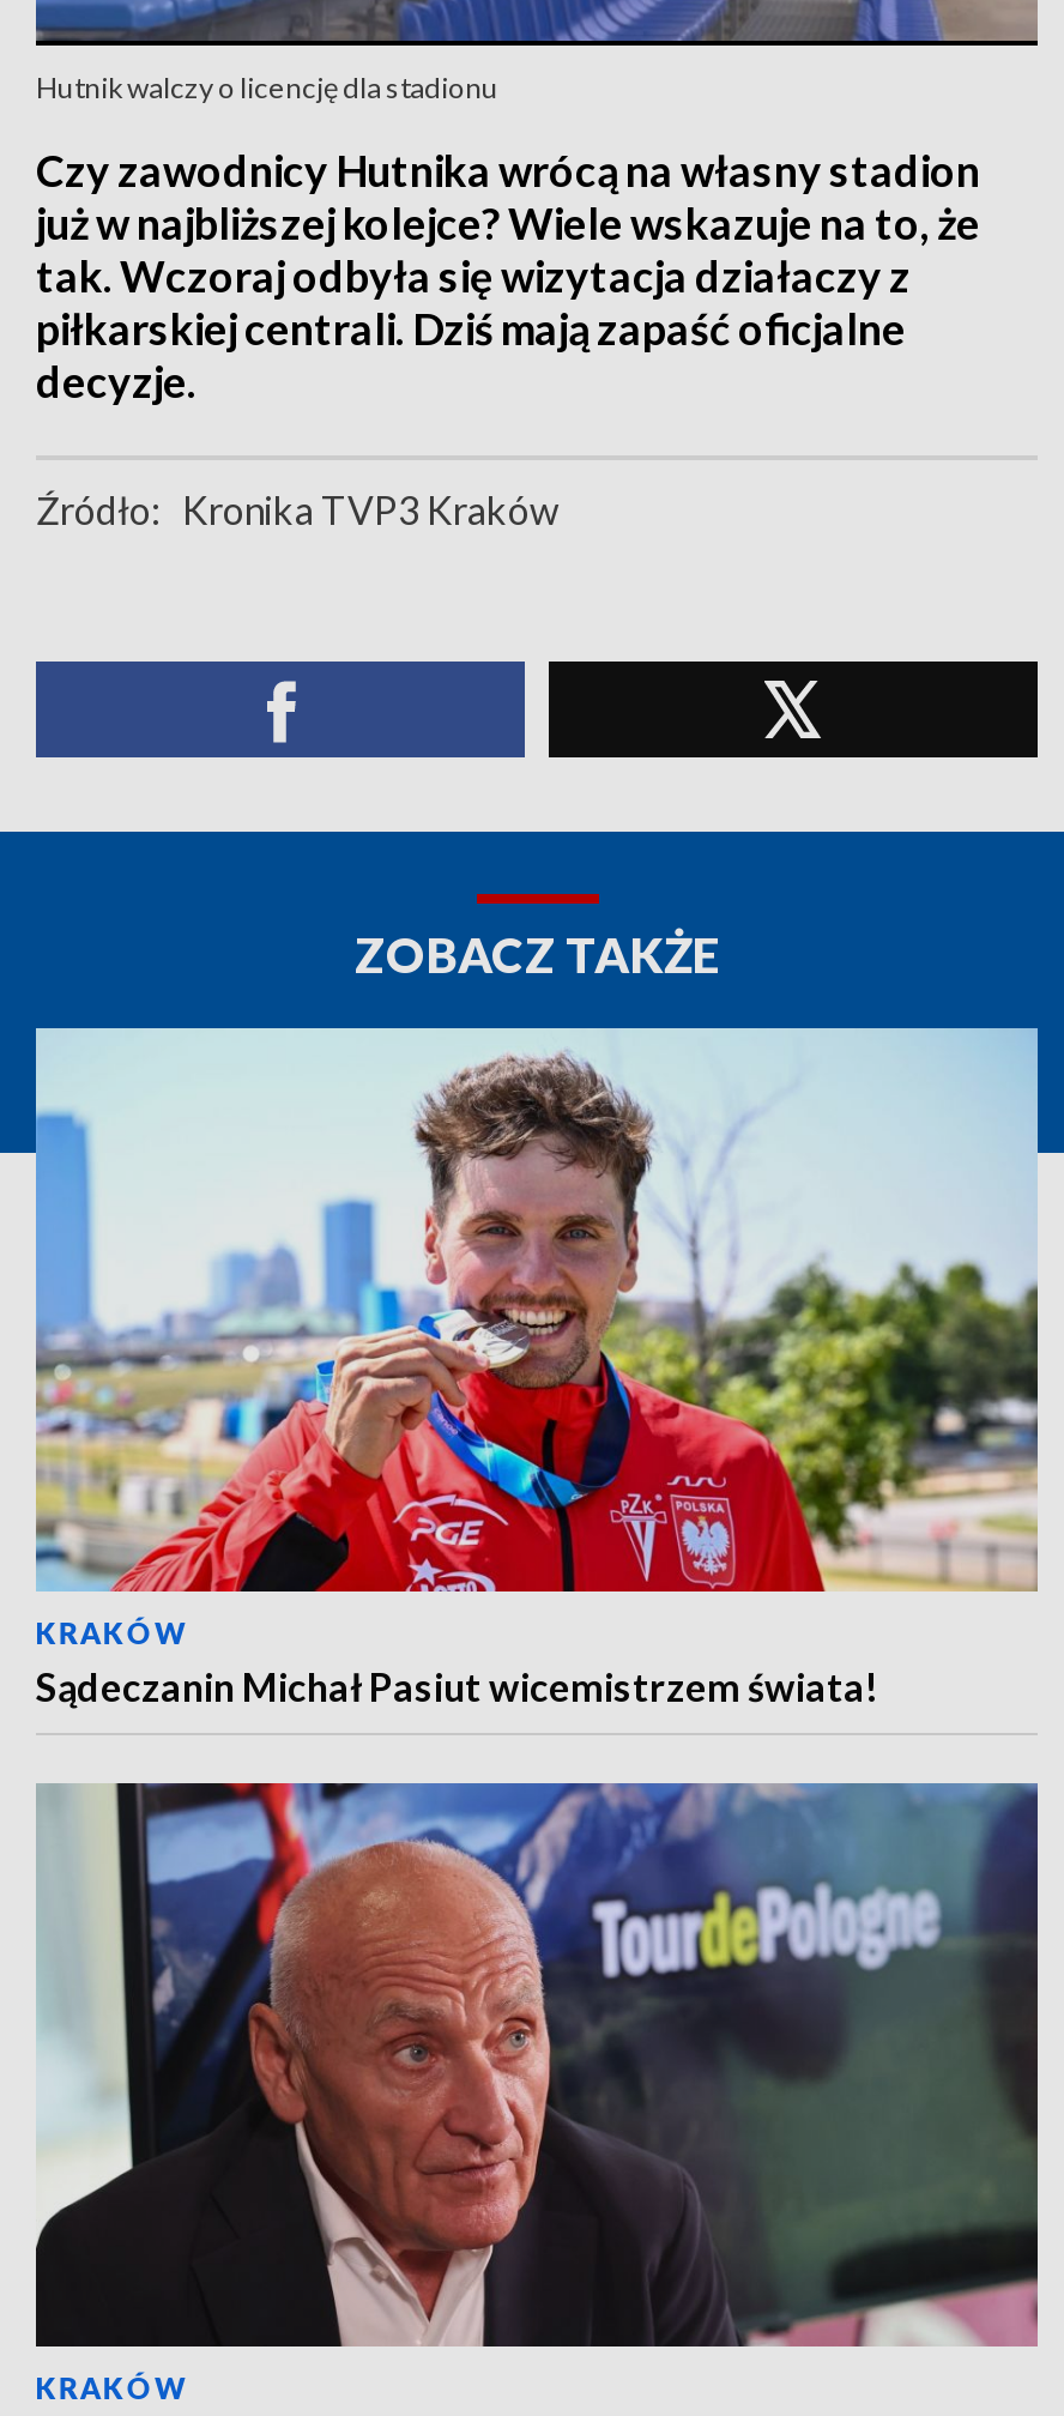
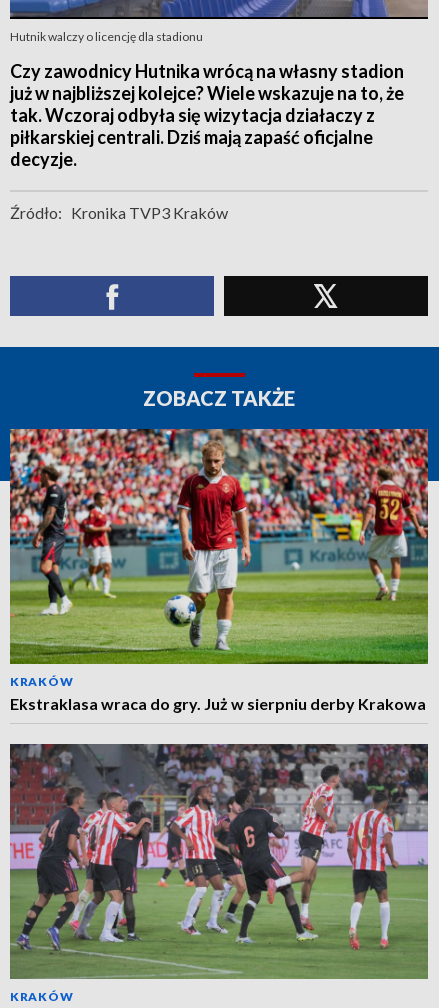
- [image]
- Sądeczanin Michał Pasiut wicemistrzem świata!
+ [image]
+ Ekstraklasa wraca do gry. Już w sierpniu derby Krakowa

- [image]
+ [image]
